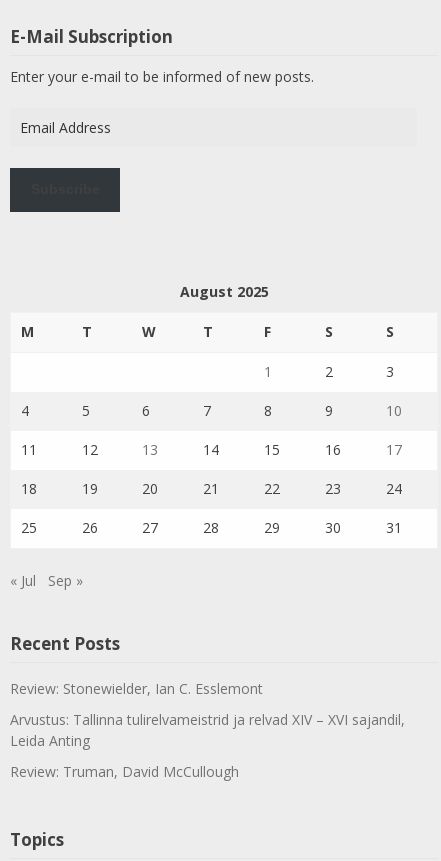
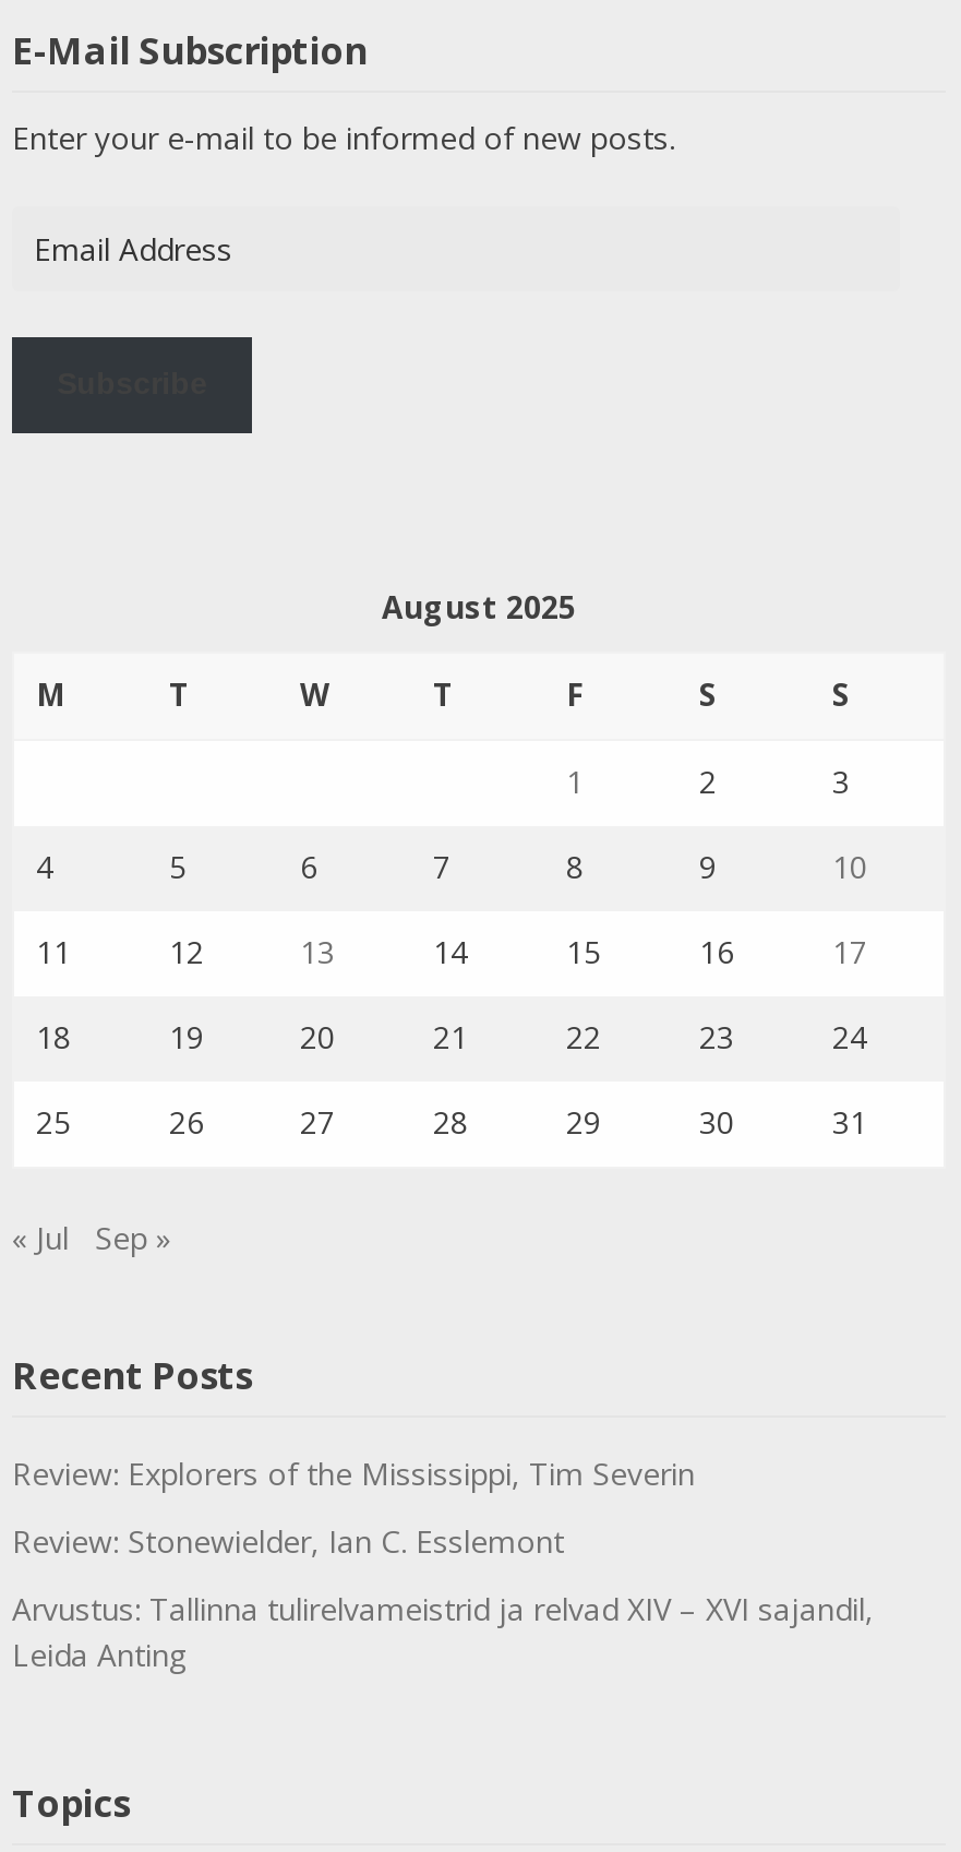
+ Review: Explorers of the Mississippi, Tim Severin

moved down: Review: Stonewielder, Ian C. Esslemont | Arvustus: Tallinna tulirelvameistrid ja relvad XIV – XVI sajandil, | Leida Anting

- Review: Truman, David McCullough
